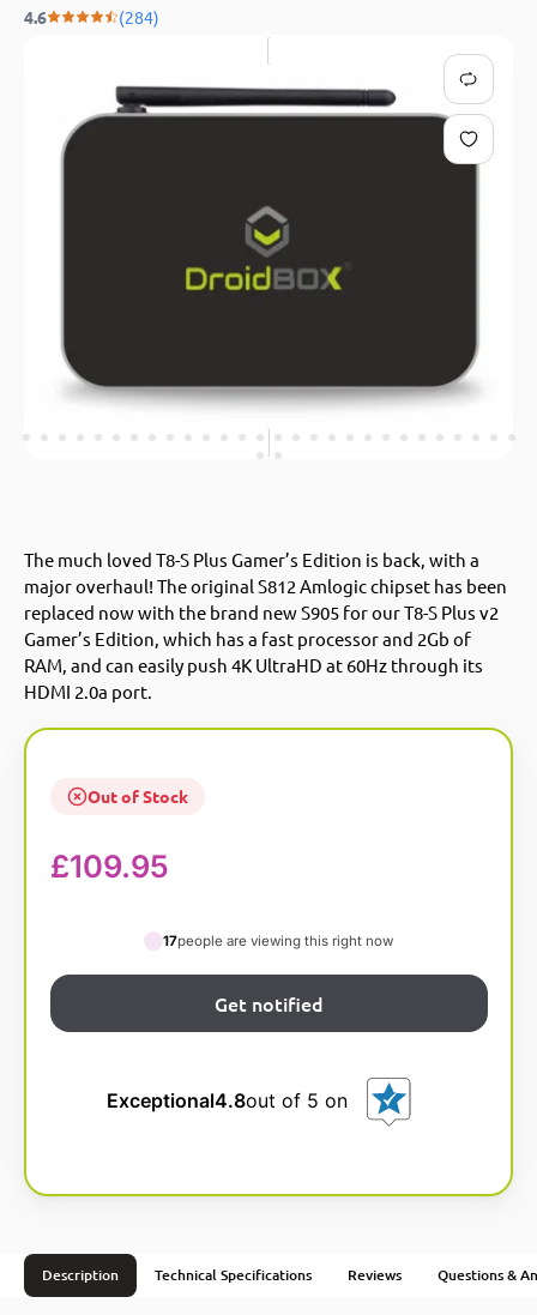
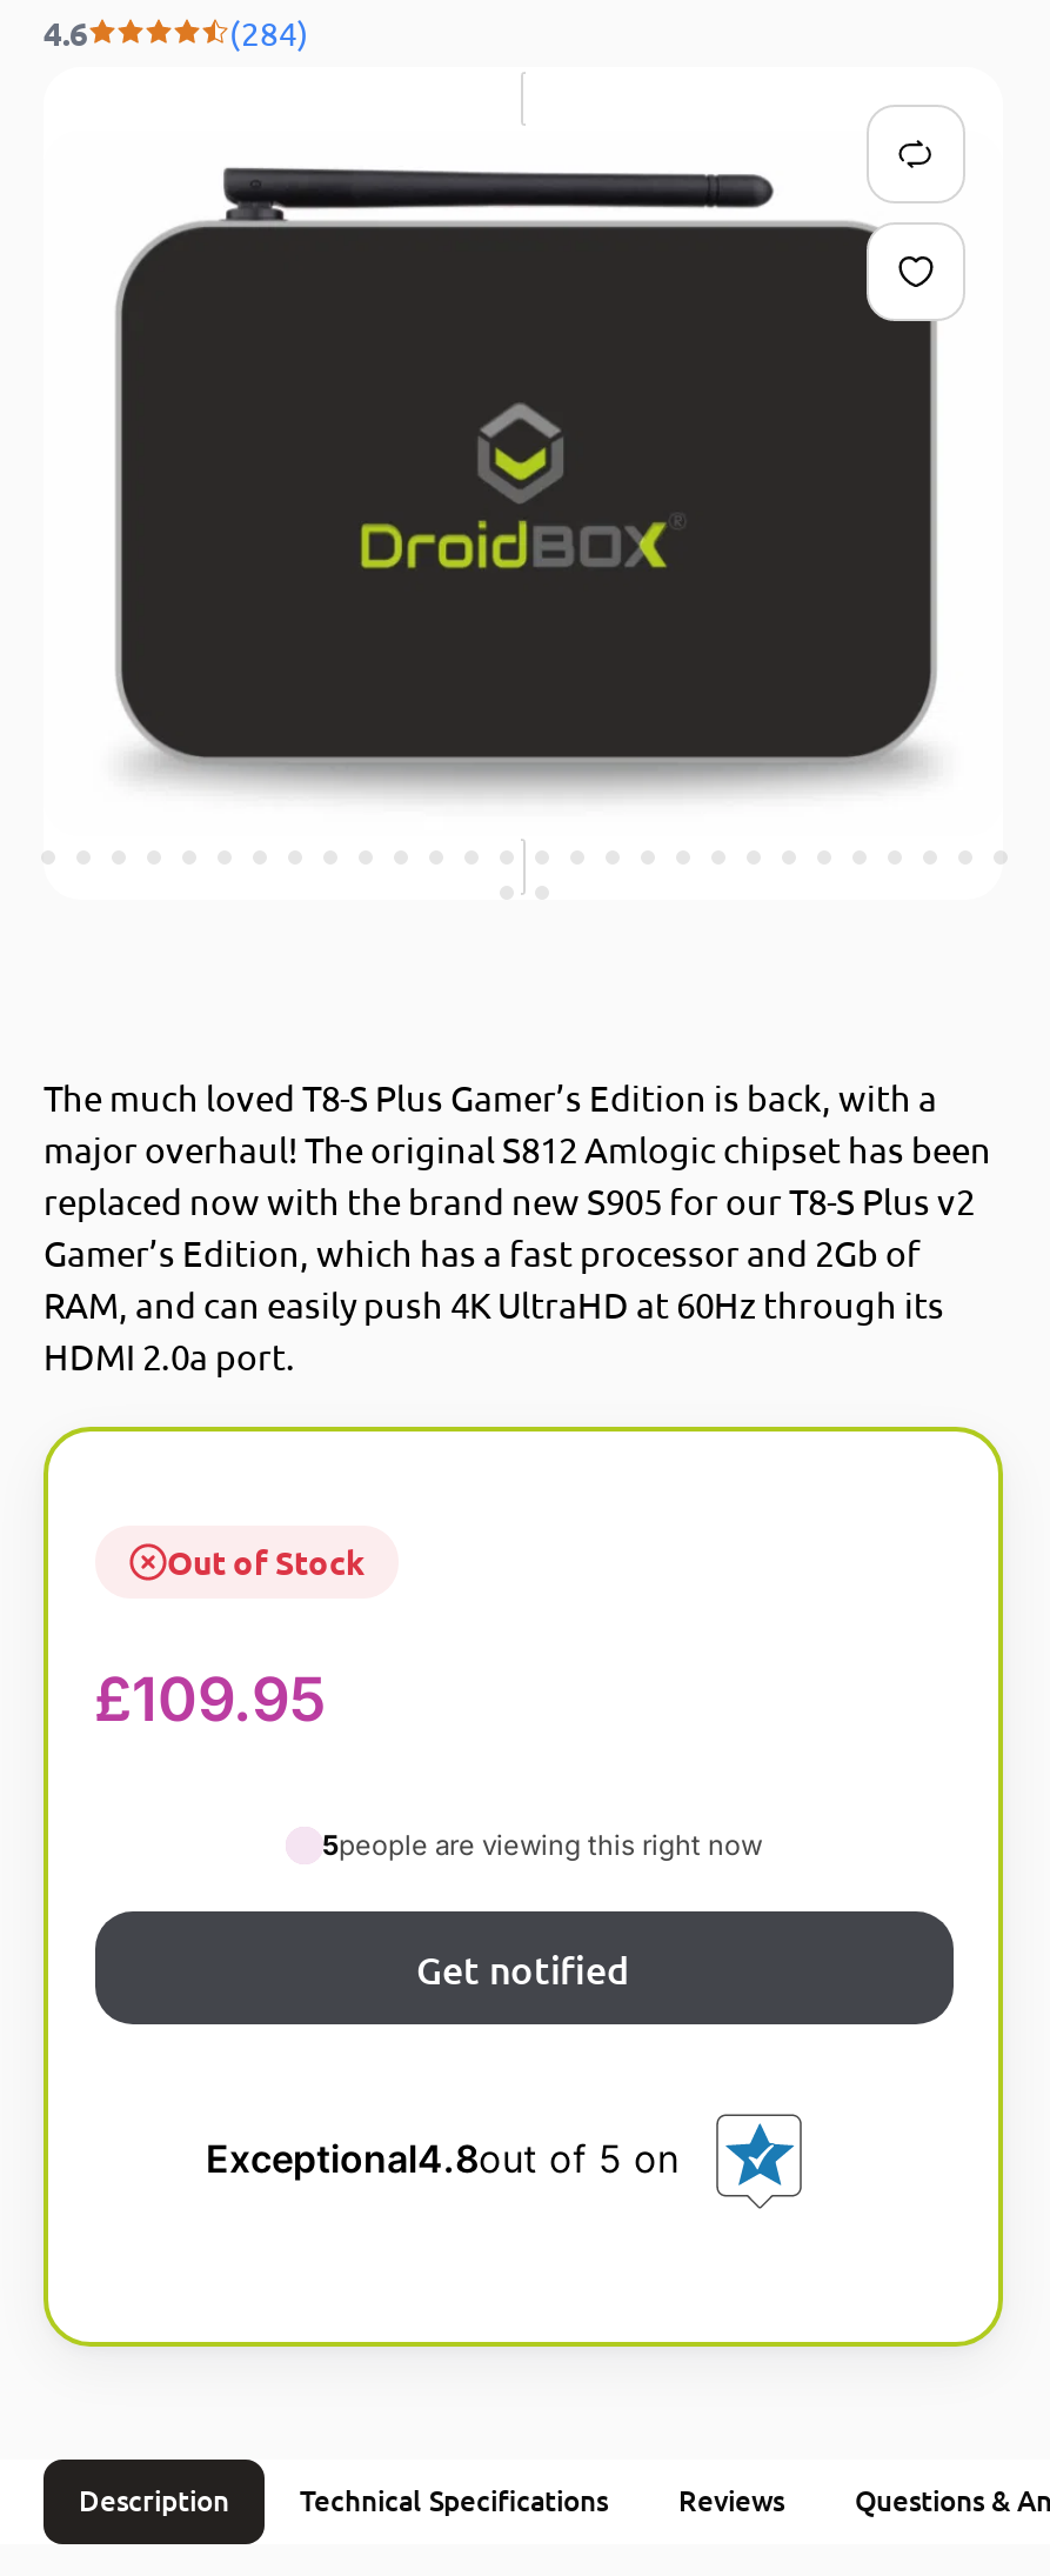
- 17people are viewing this right now
+ 5people are viewing this right now
